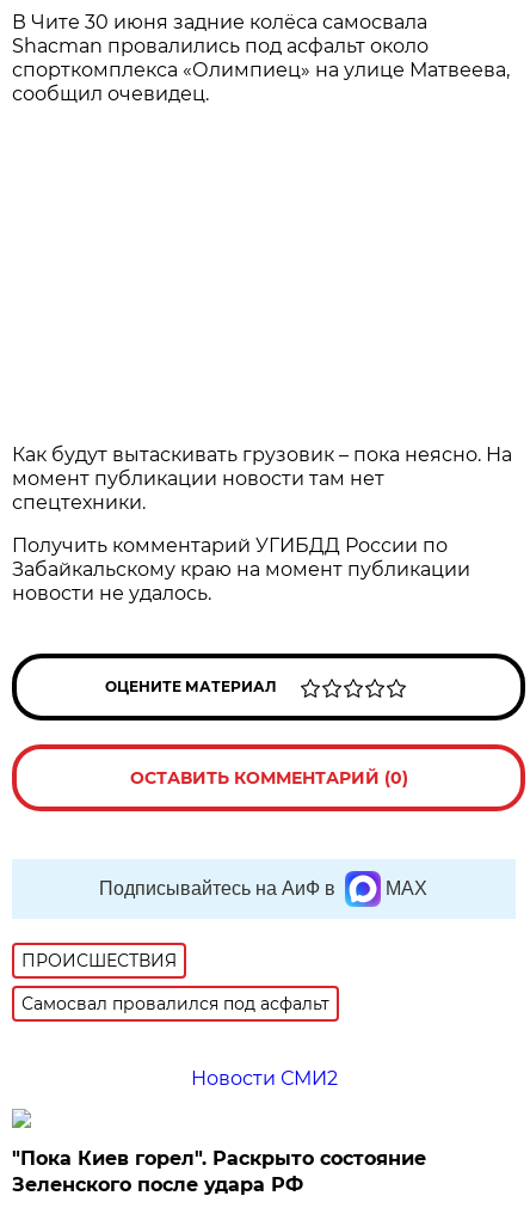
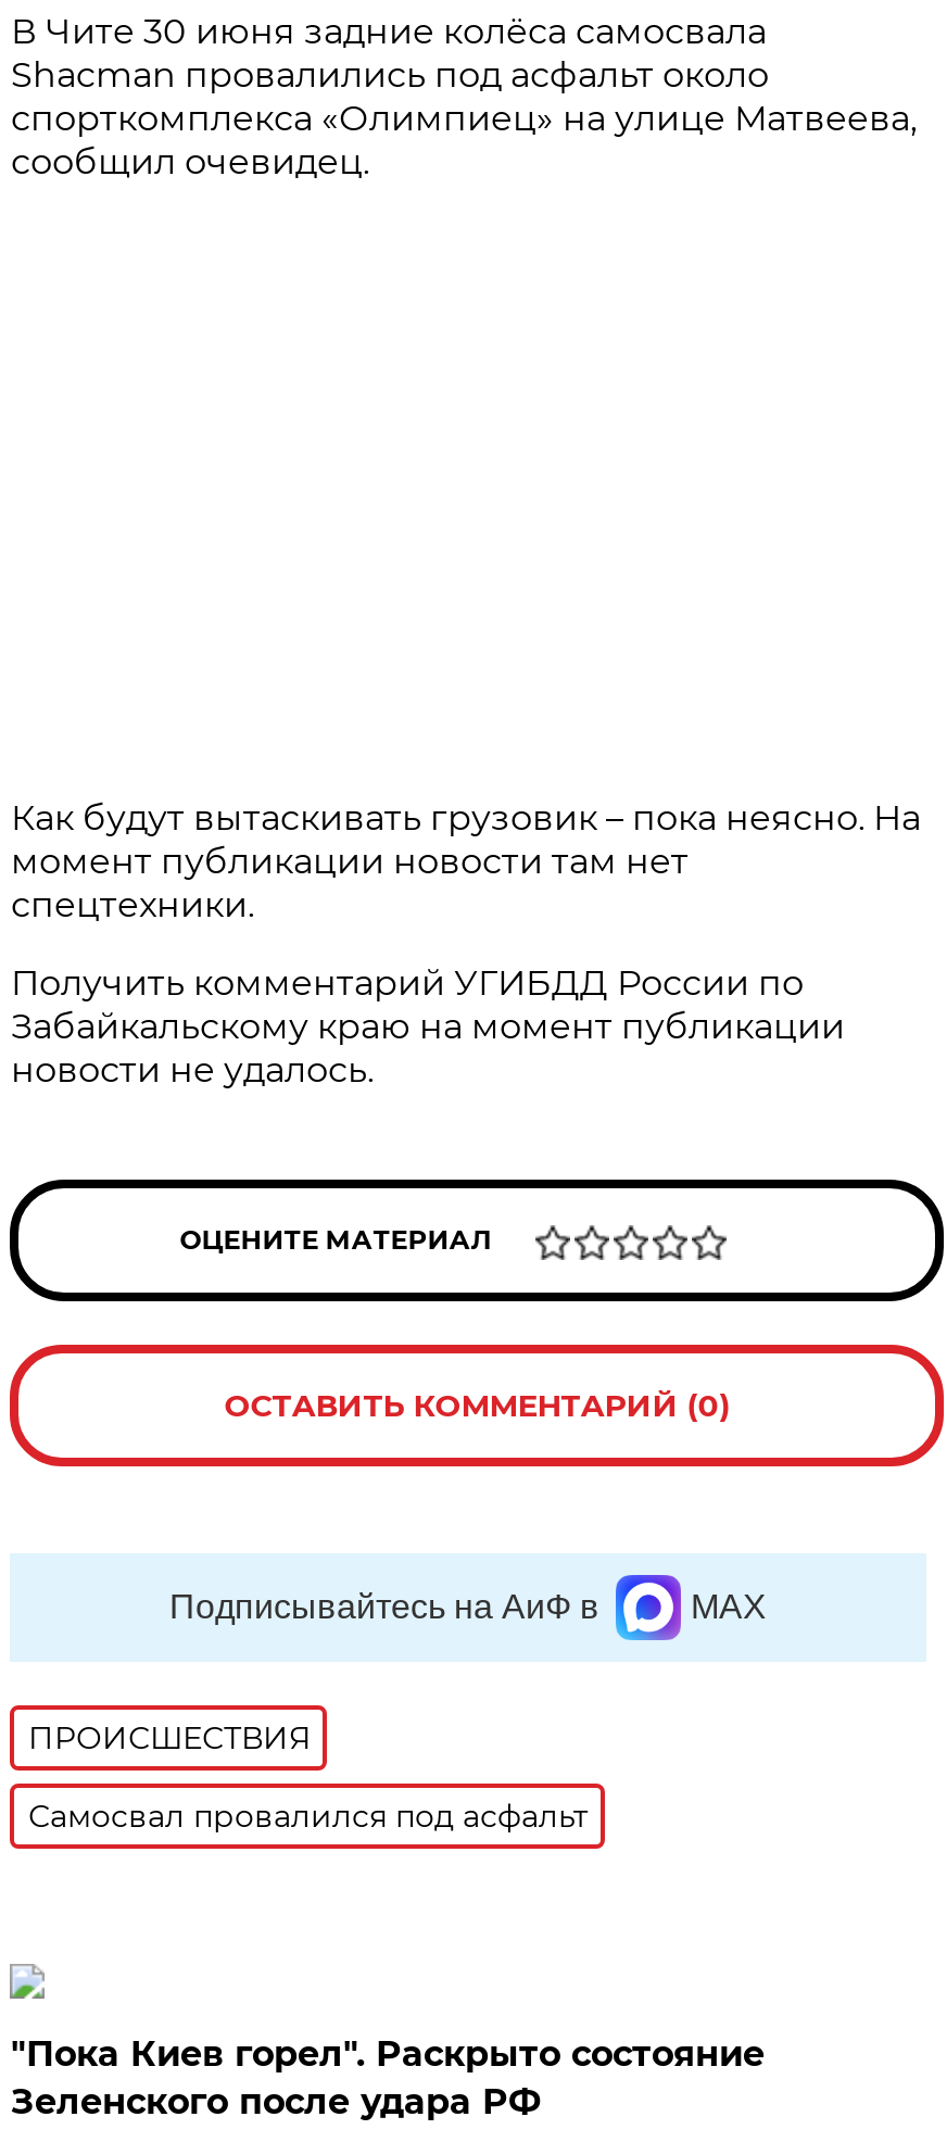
- Новости СМИ2
